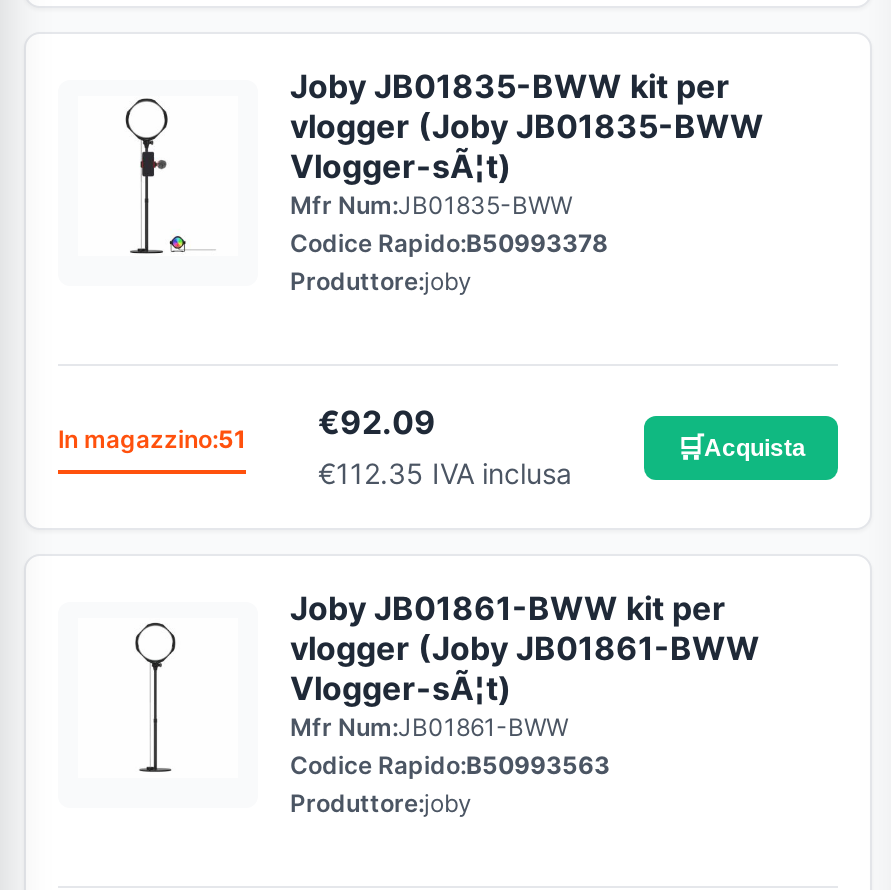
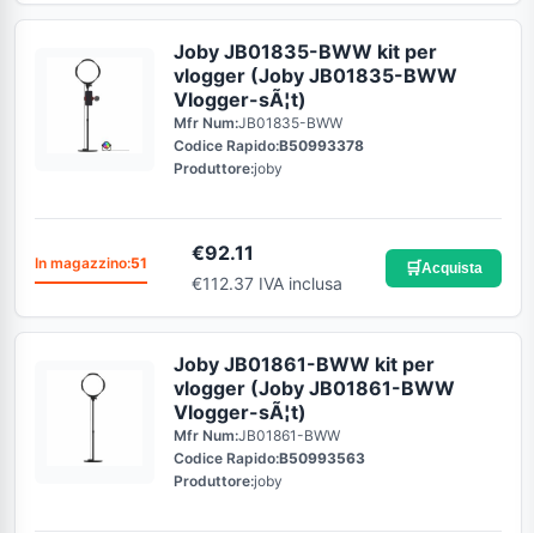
- €92.09
+ €92.11

- €112.35 IVA inclusa
+ €112.37 IVA inclusa
